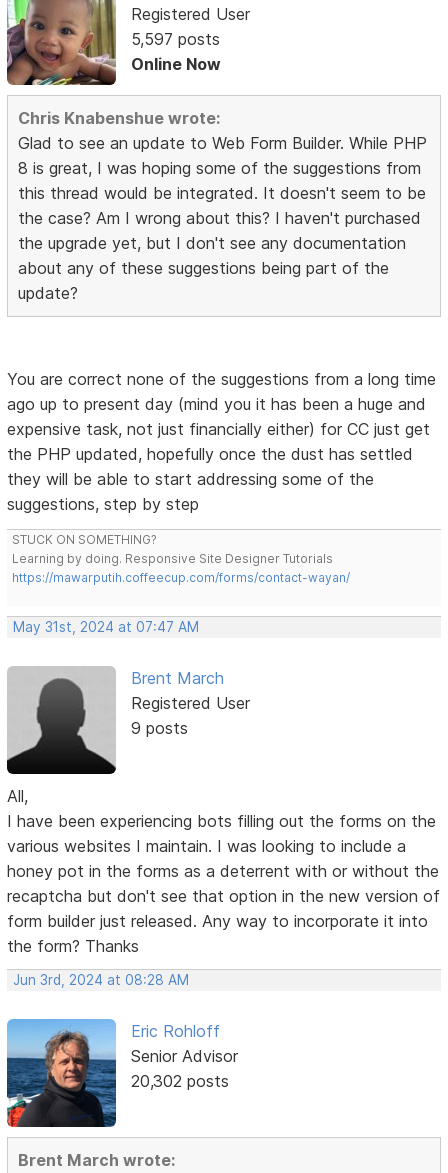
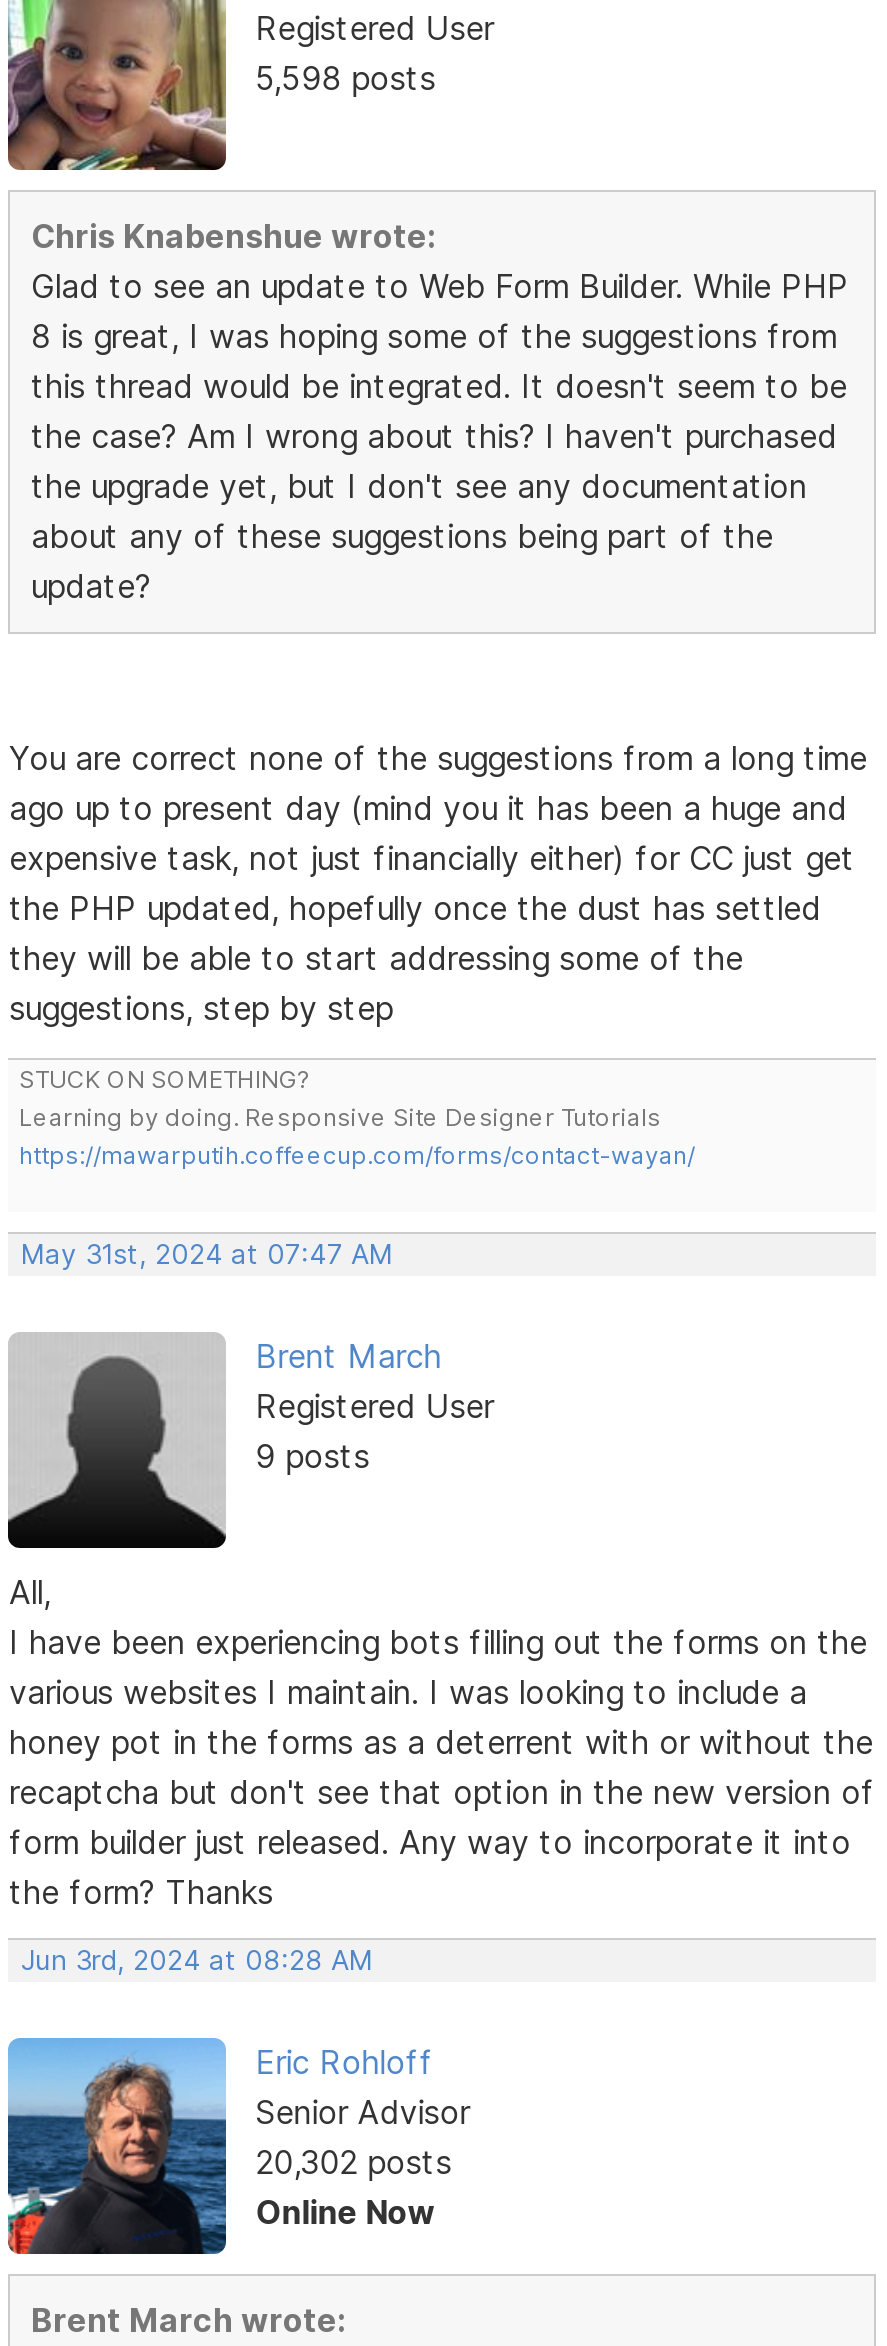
- 5,597 posts
- Online Now
+ 5,598 posts

+ Online Now
